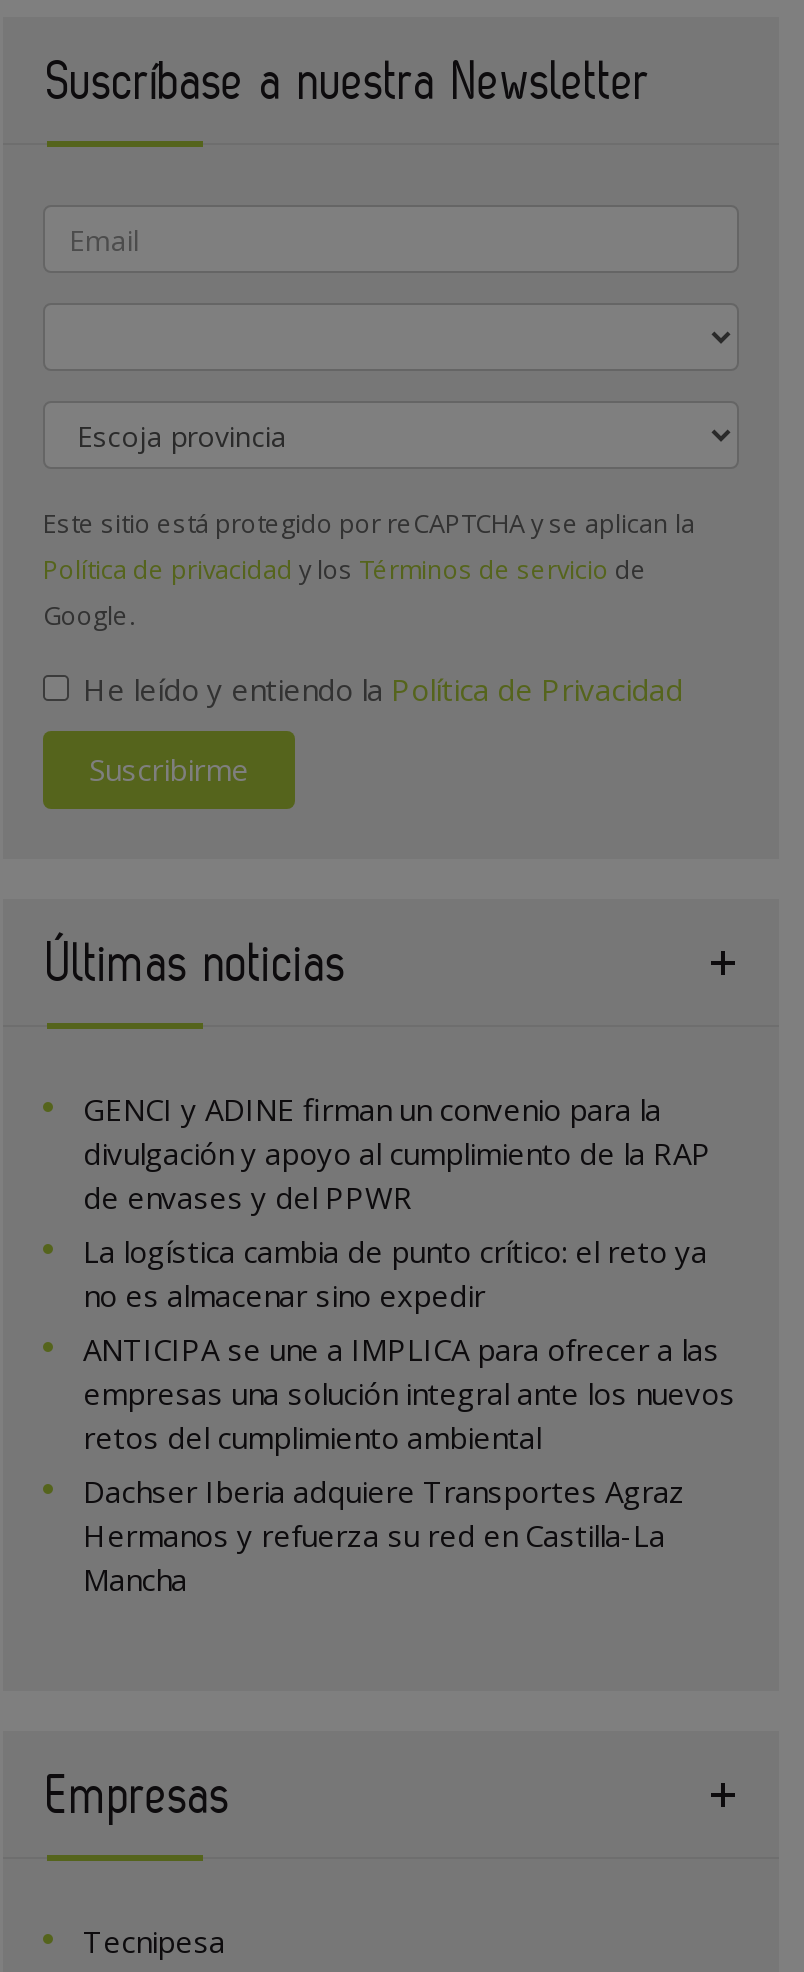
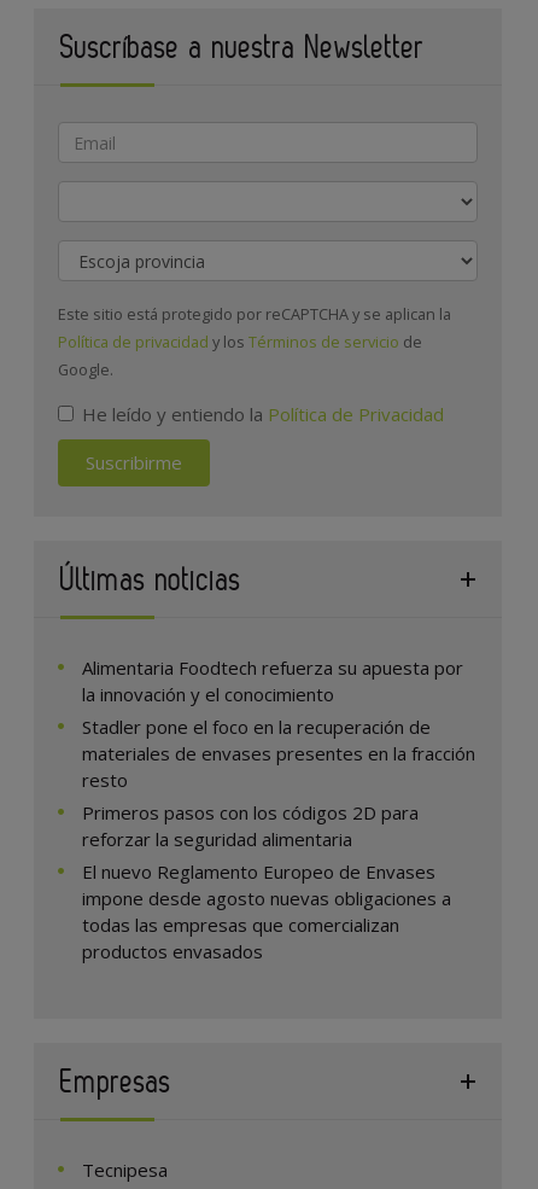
- GENCI y ADINE firman un convenio para la
- divulgación y apoyo al cumplimiento de la RAP
- de envases y del PPWR
- La logística cambia de punto crítico: el reto ya
- no es almacenar sino expedir
- ANTICIPA se une a IMPLICA para ofrecer a las
- empresas una solución integral ante los nuevos
- retos del cumplimiento ambiental
- Dachser Iberia adquiere Transportes Agraz
- Hermanos y refuerza su red en Castilla-La
- Mancha
+ Alimentaria Foodtech refuerza su apuesta por
+ la innovación y el conocimiento
+ Stadler pone el foco en la recuperación de
+ materiales de envases presentes en la fracción
+ resto
+ Primeros pasos con los códigos 2D para
+ reforzar la seguridad alimentaria
+ El nuevo Reglamento Europeo de Envases
+ impone desde agosto nuevas obligaciones a
+ todas las empresas que comercializan
+ productos envasados
